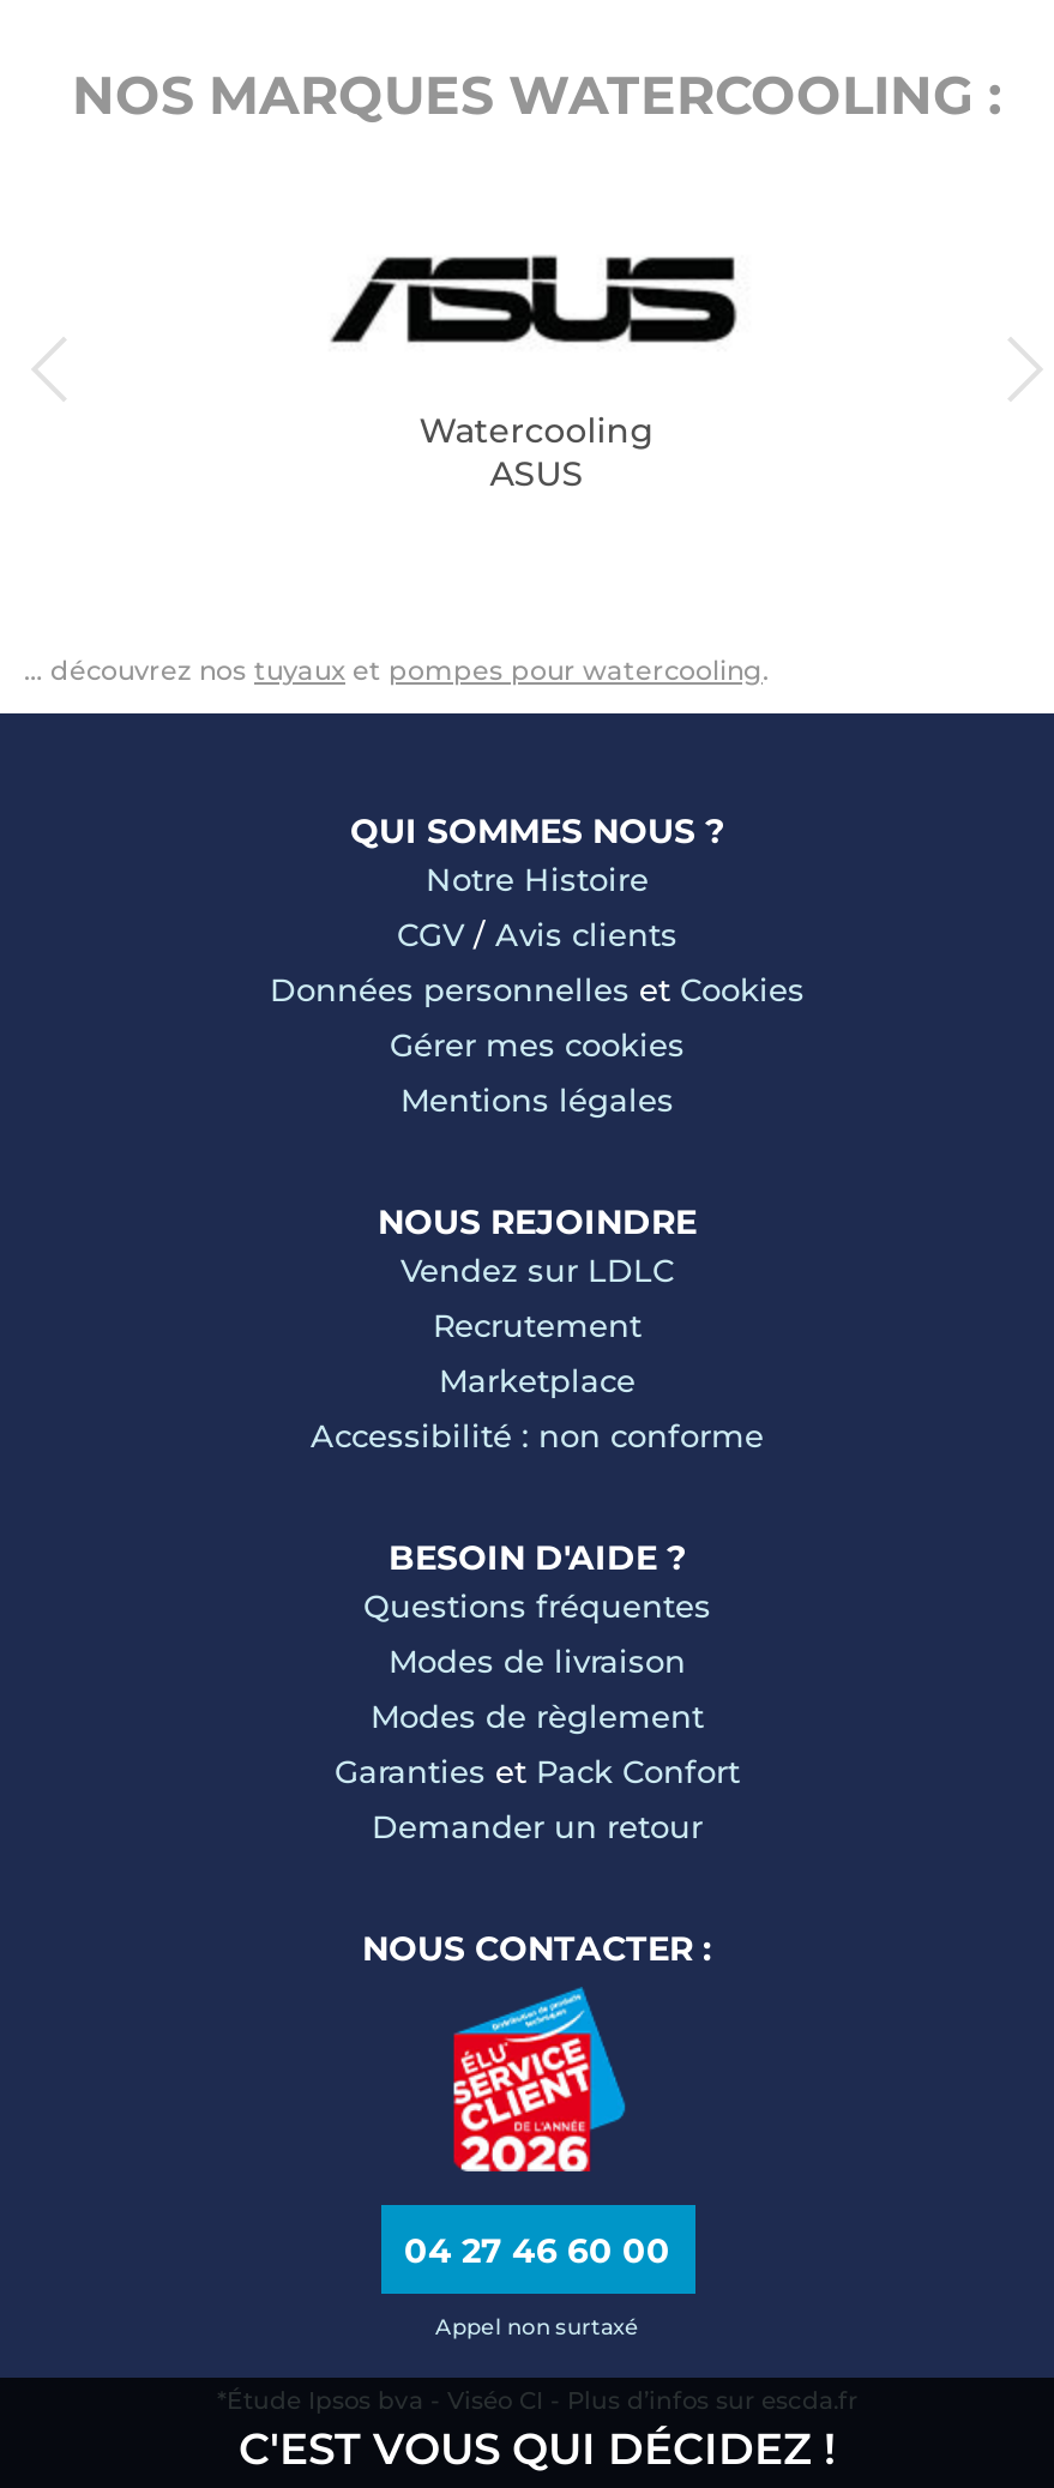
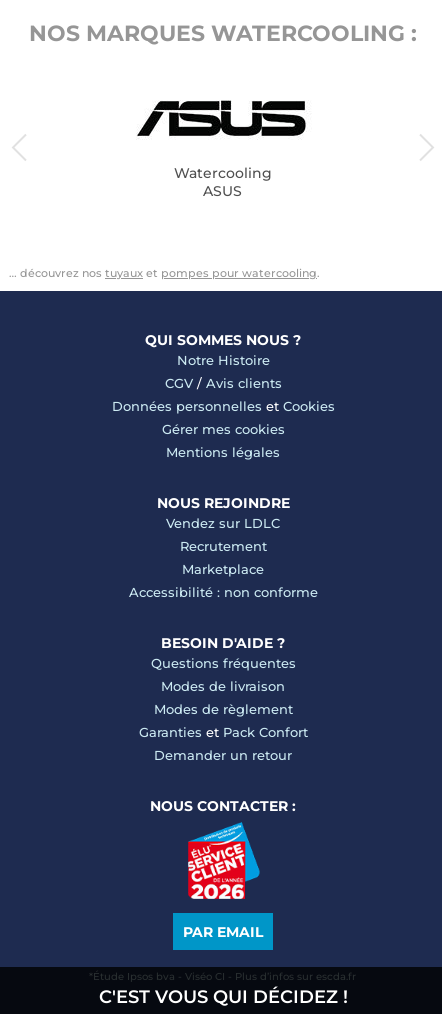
- 04 27 46 60 00
- Appel non surtaxé
+ PAR EMAIL
